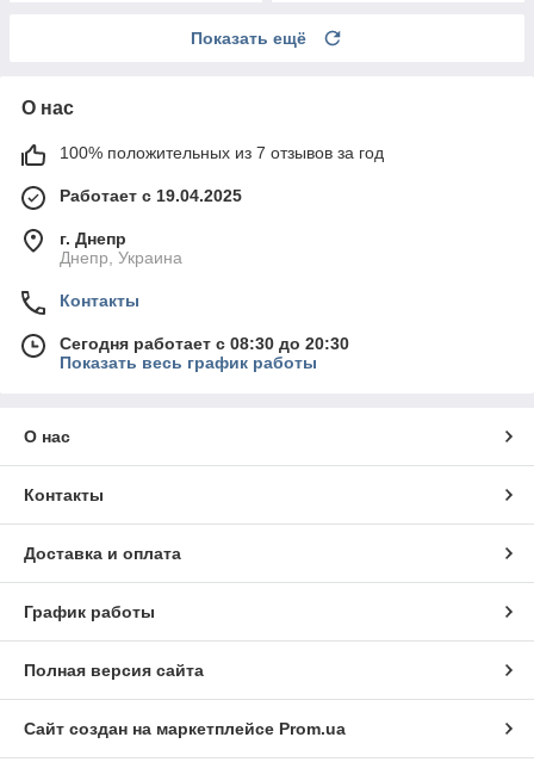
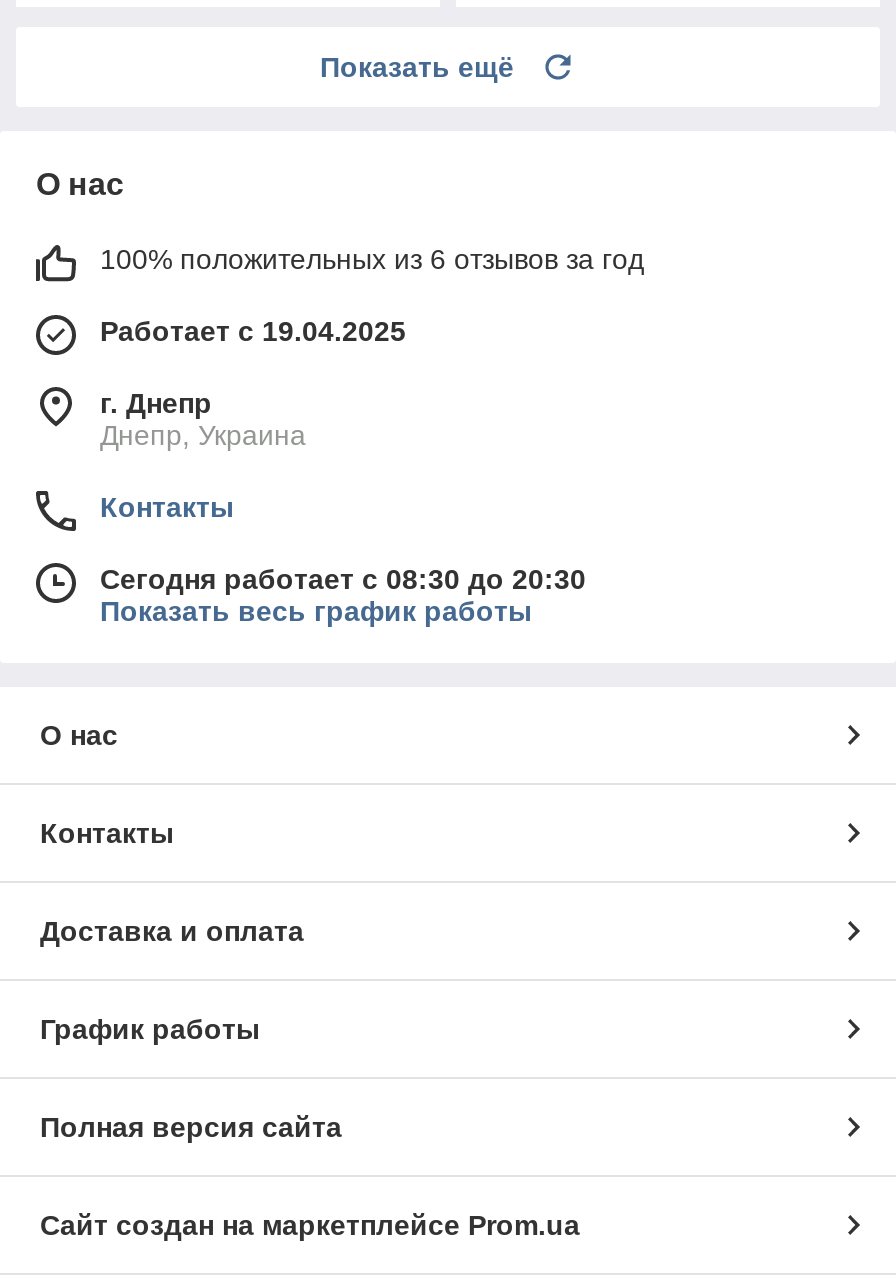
- 100% положительных из 7 отзывов за год
+ 100% положительных из 6 отзывов за год
